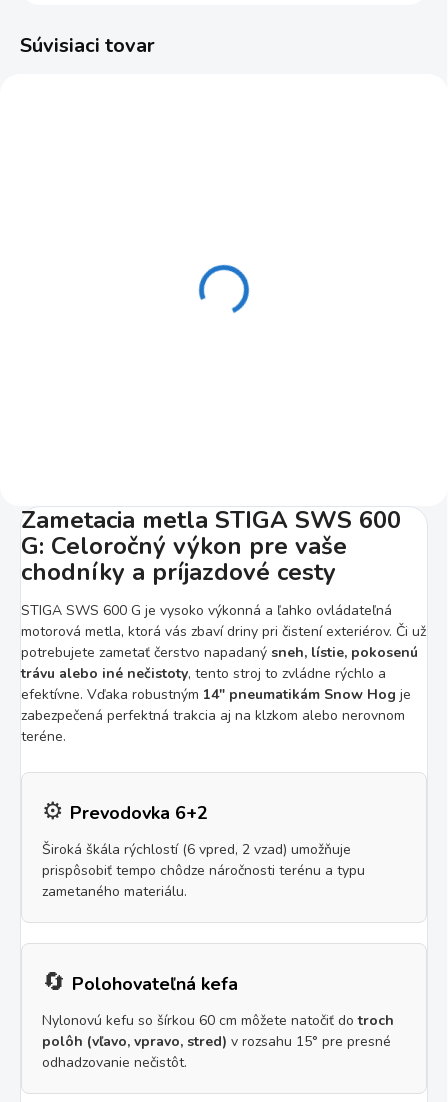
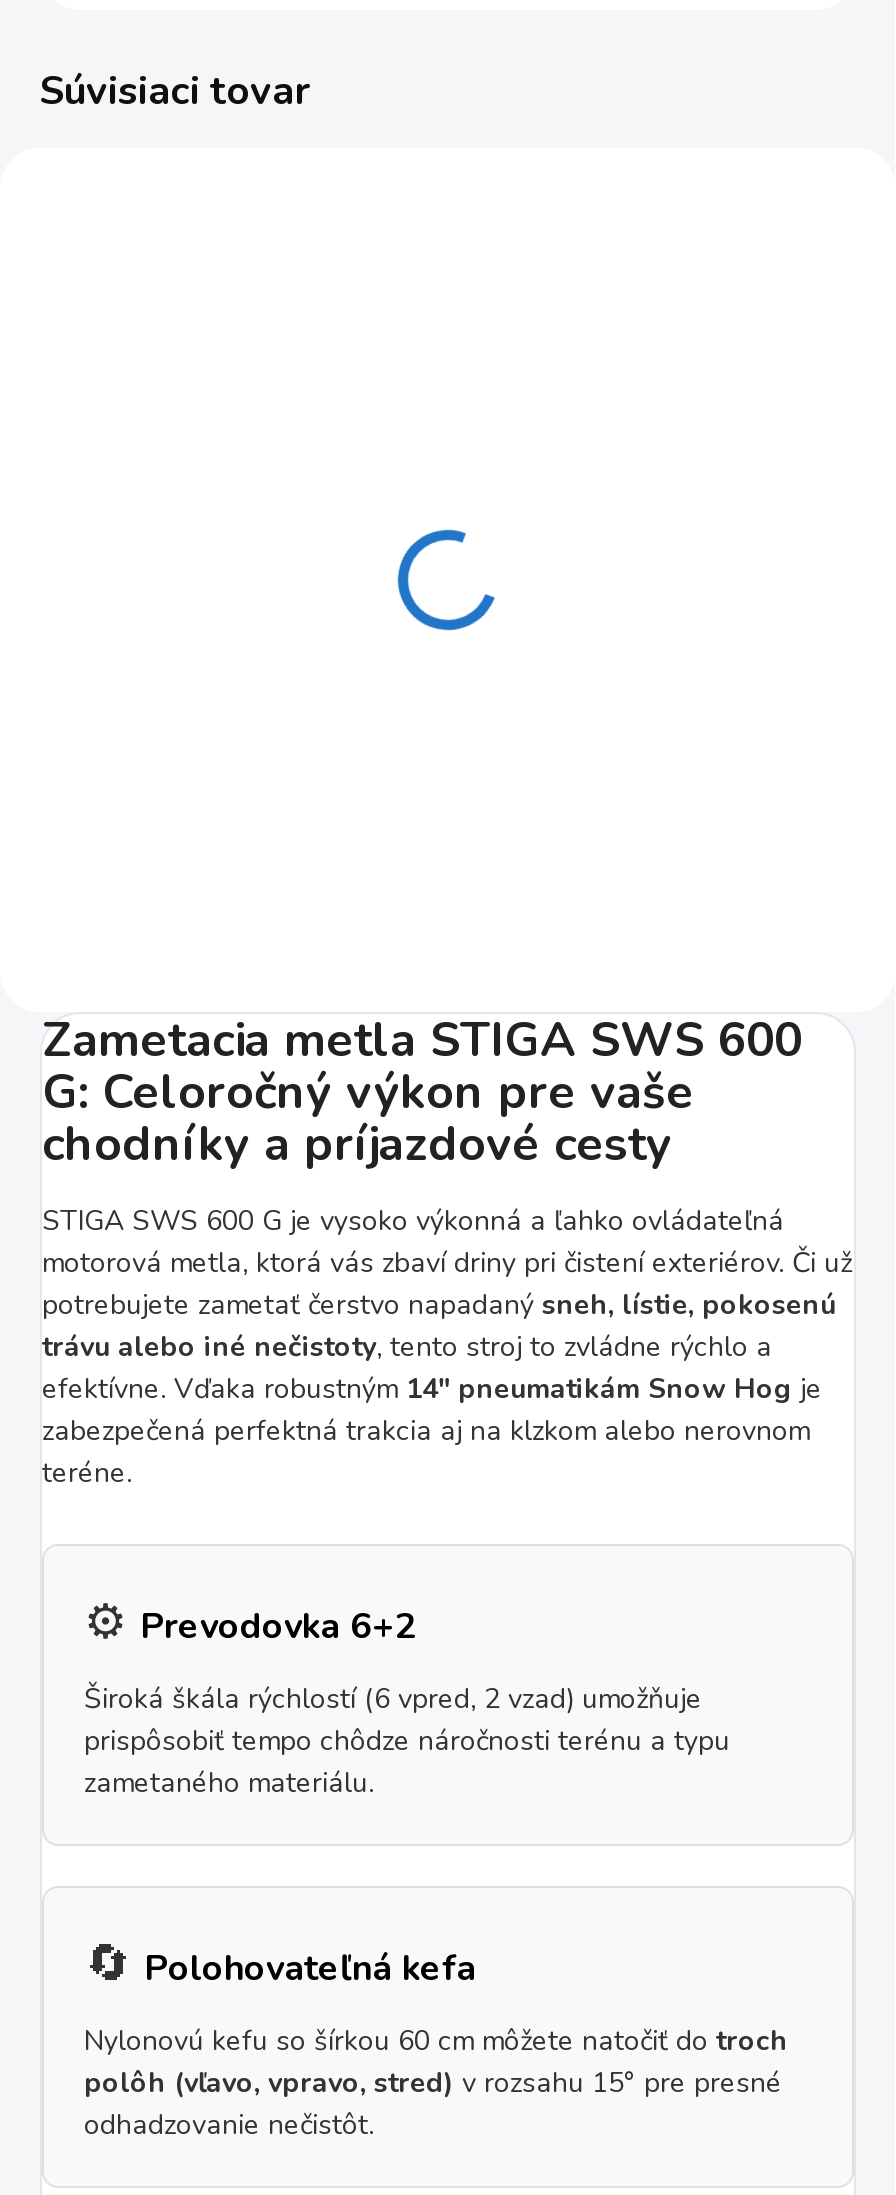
- [image]
+ [image]
